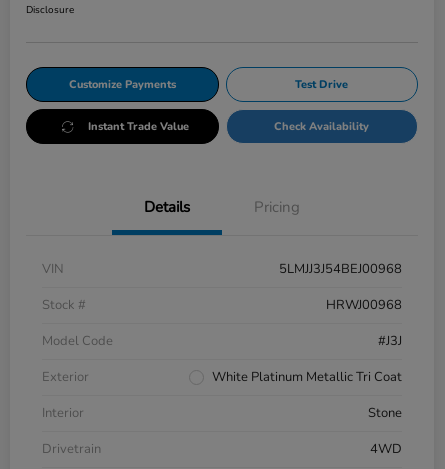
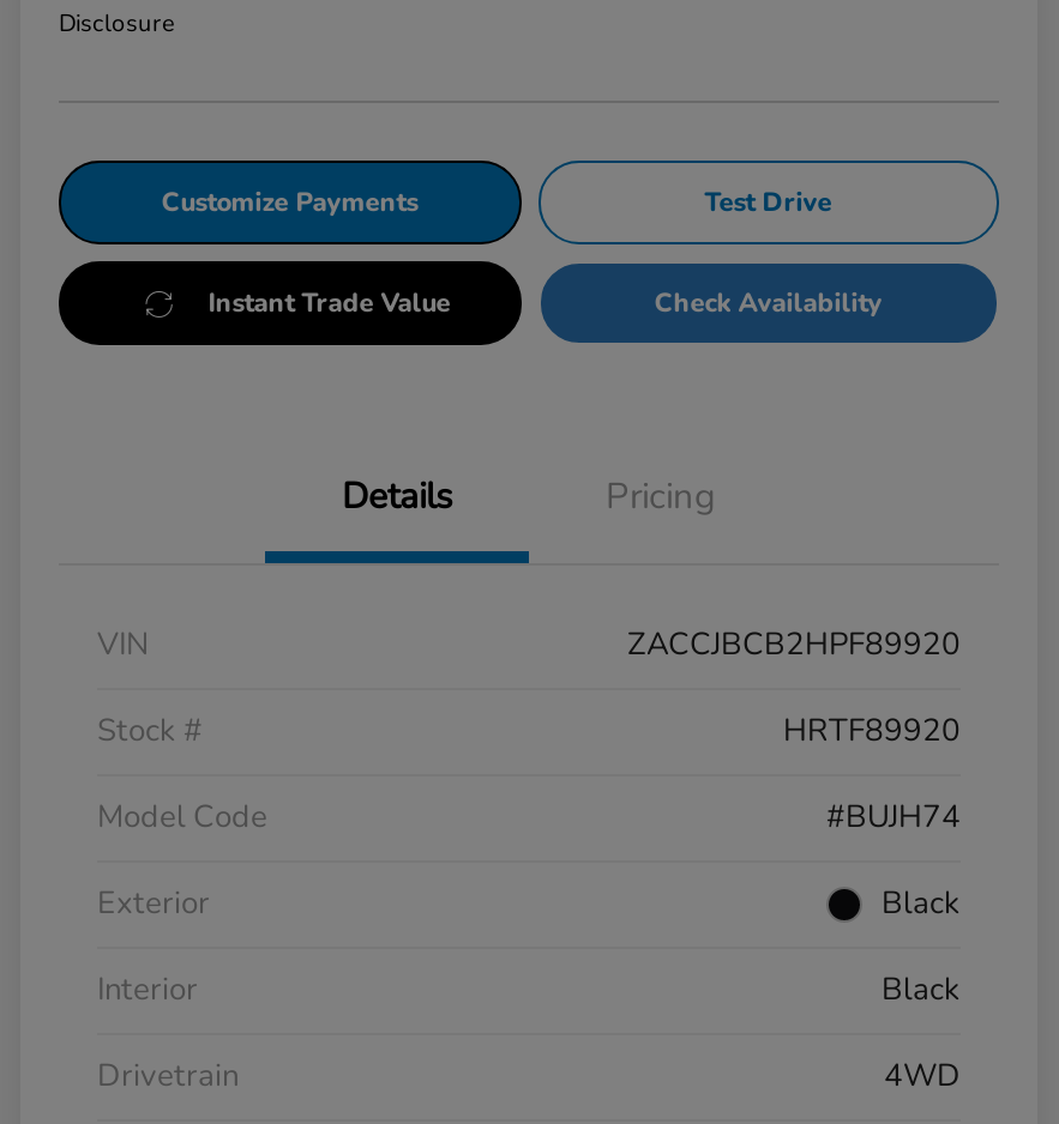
- 5LMJJ3J54BEJ00968
+ ZACCJBCB2HPF89920

- HRWJ00968
+ HRTF89920

- #J3J
+ #BUJH74

- White Platinum Metallic Tri Coat
+ Black

- Stone
+ Black
